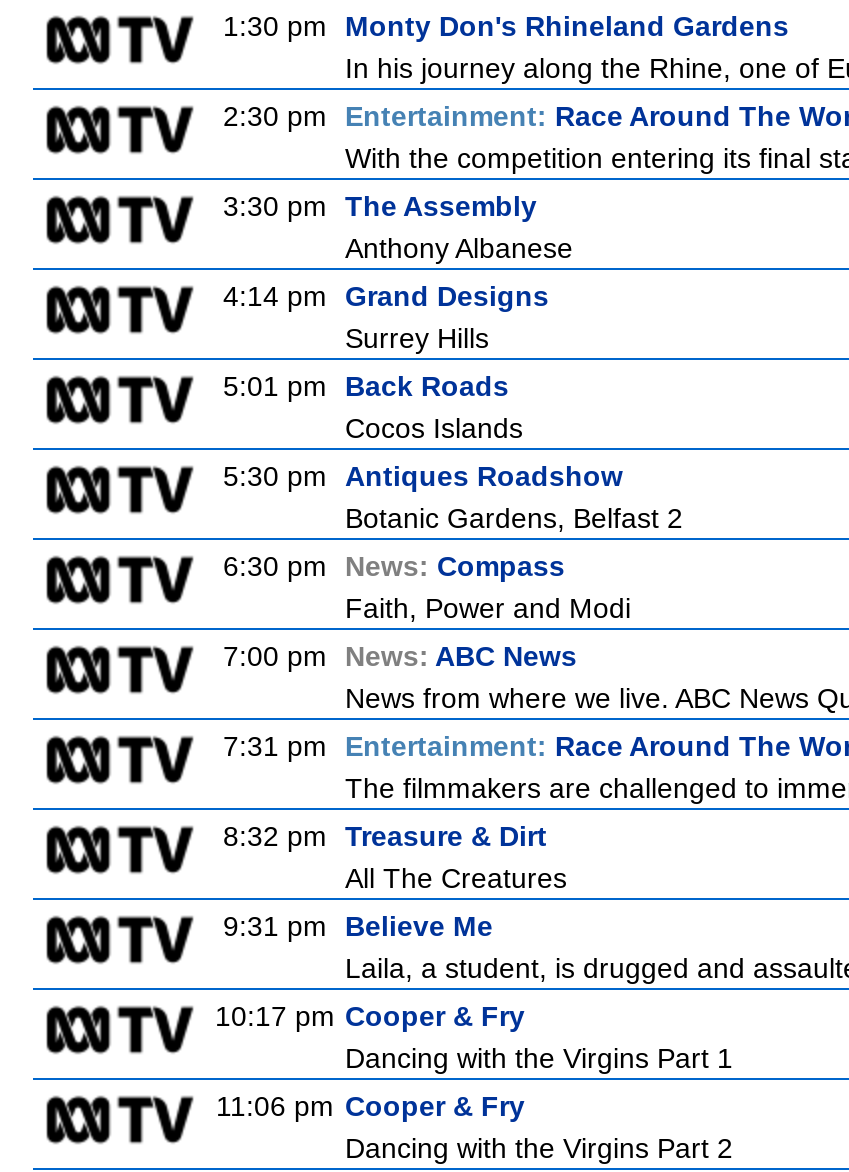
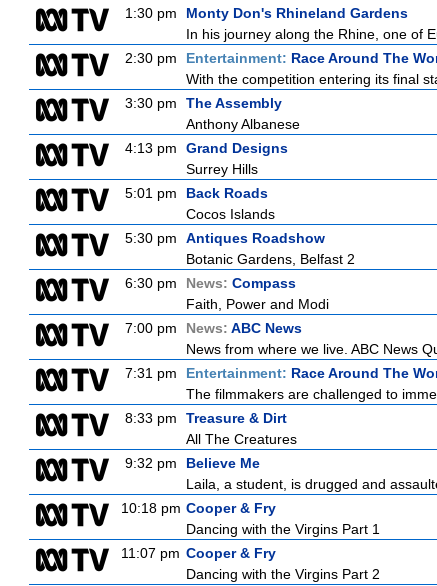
- 4:14 pm Grand Designs
+ 4:13 pm Grand Designs

- 8:32 pm Treasure & Dirt
+ 8:33 pm Treasure & Dirt

- 9:31 pm Believe Me
+ 9:32 pm Believe Me

- 10:17 pm Cooper & Fry
+ 10:18 pm Cooper & Fry

- 11:06 pm Cooper & Fry
+ 11:07 pm Cooper & Fry
